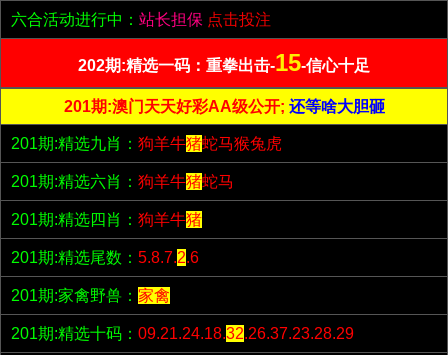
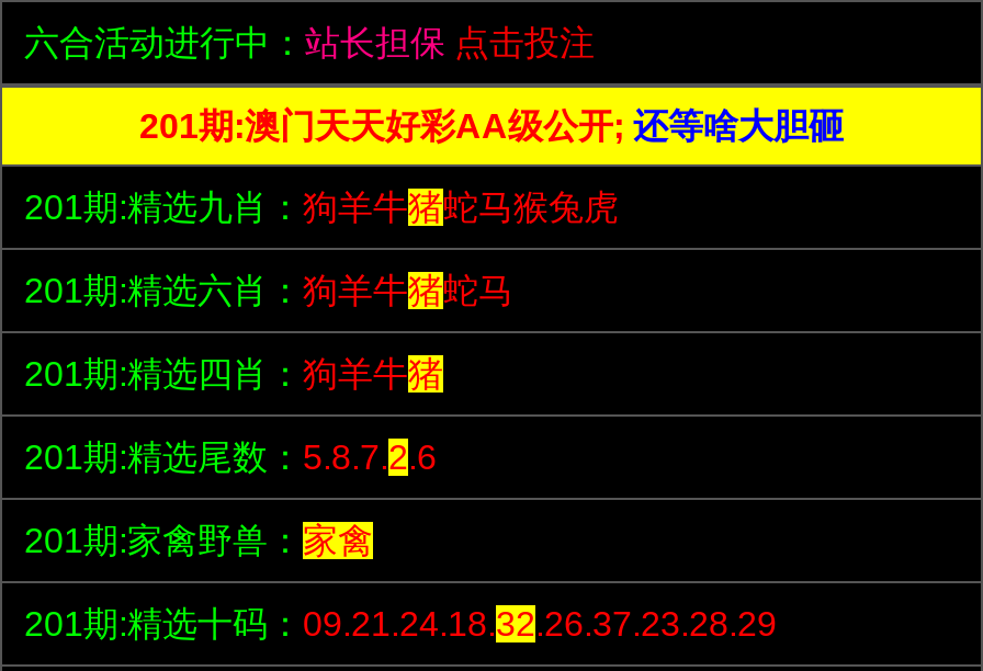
- 202期:精选一码：重拳出击-15-信心十足
